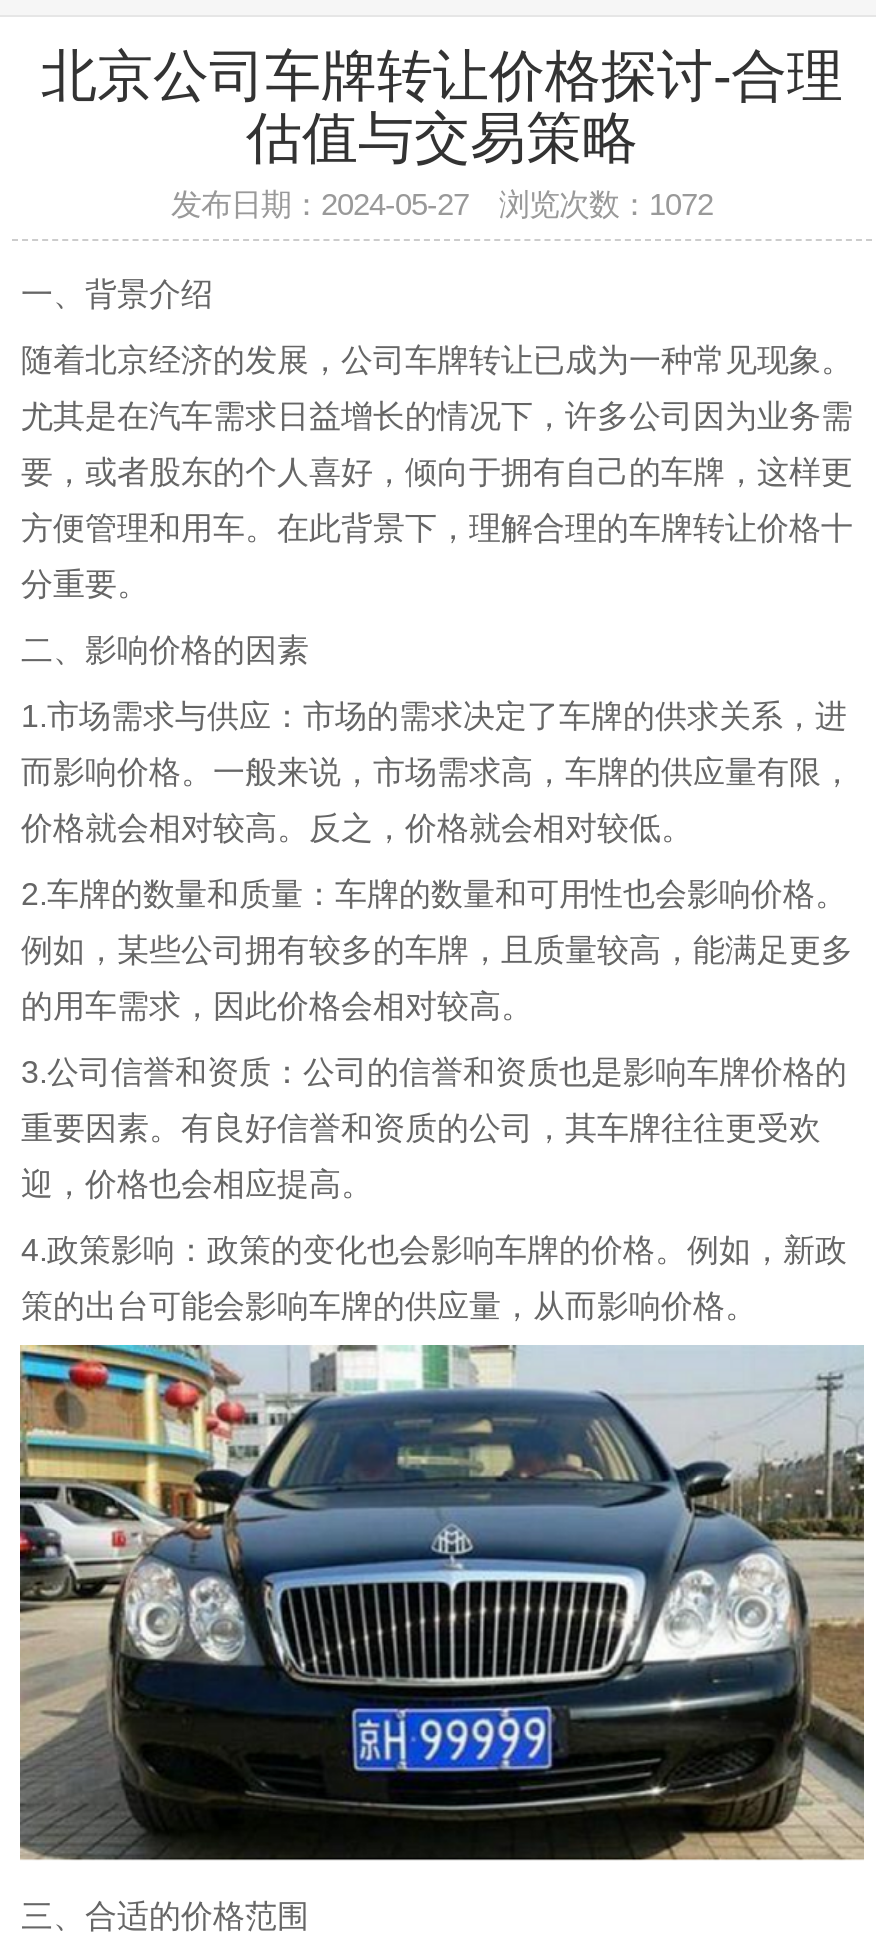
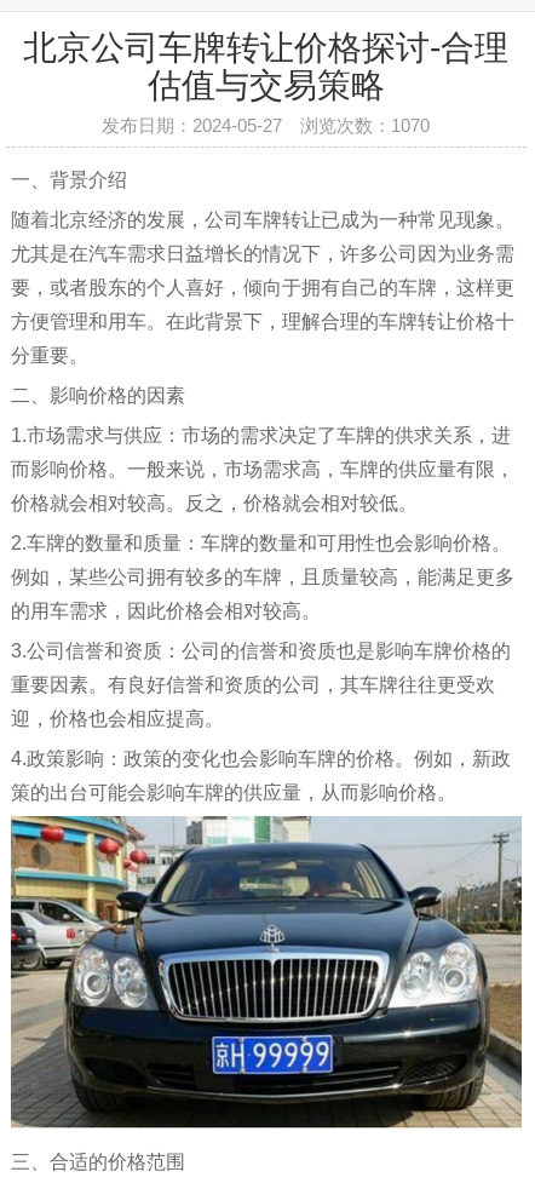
- 发布日期：2024-05-27 浏览次数：1072
+ 发布日期：2024-05-27 浏览次数：1070
